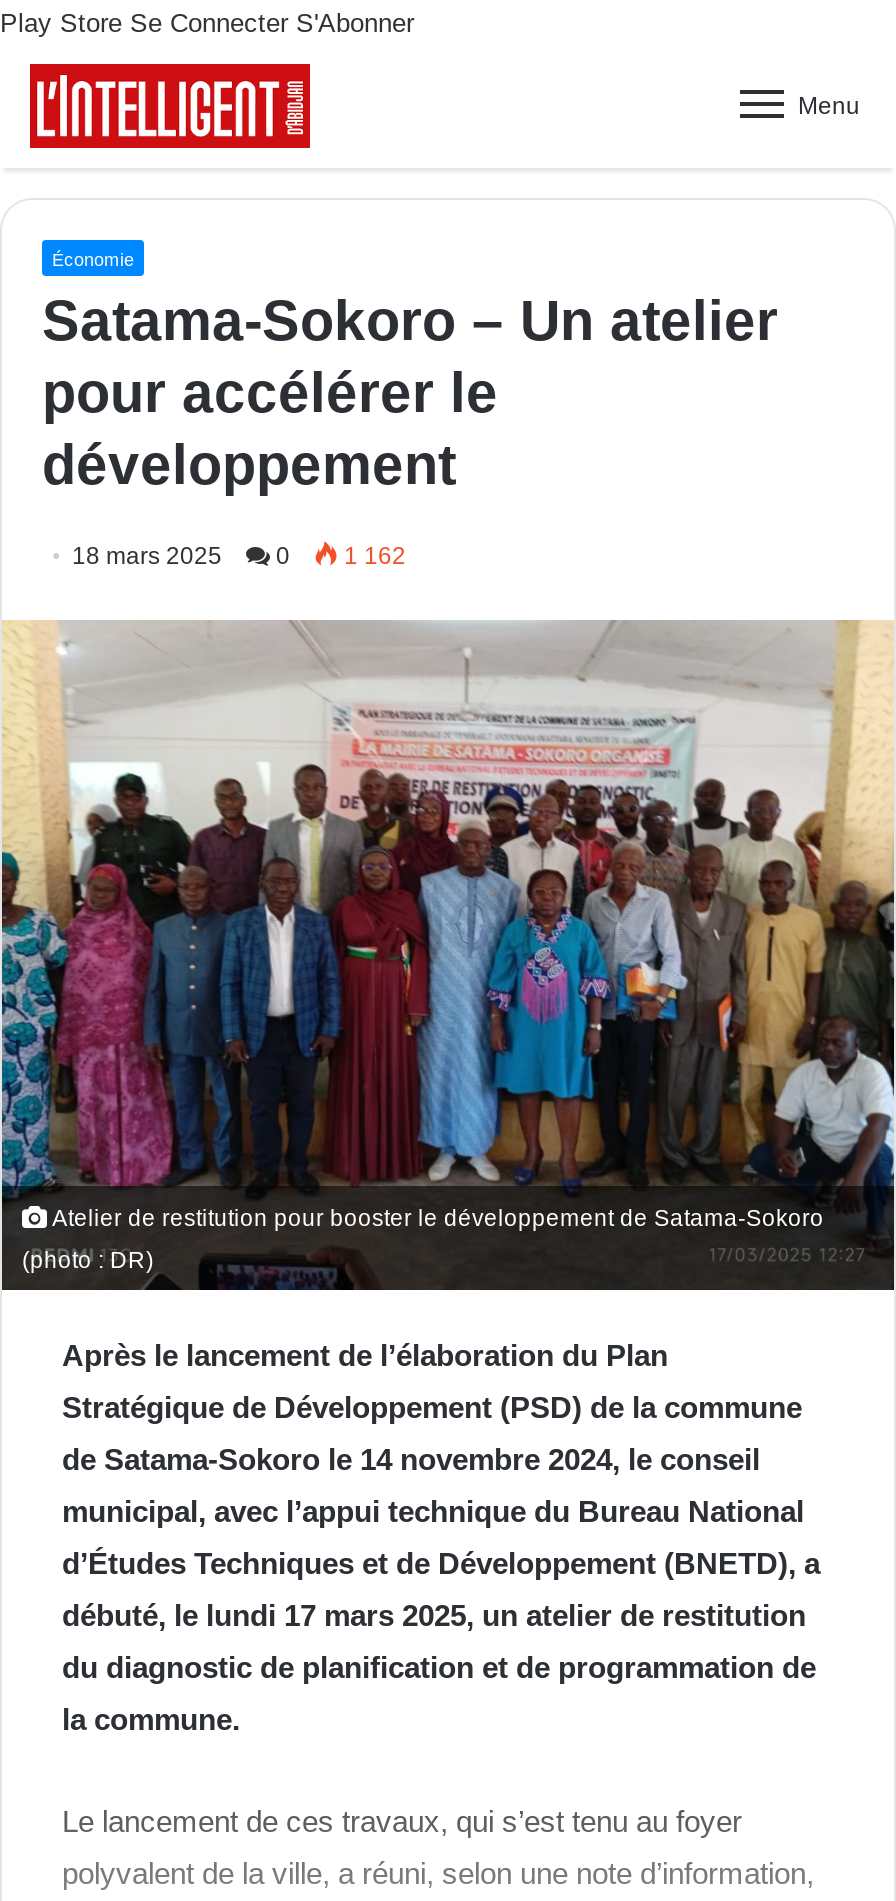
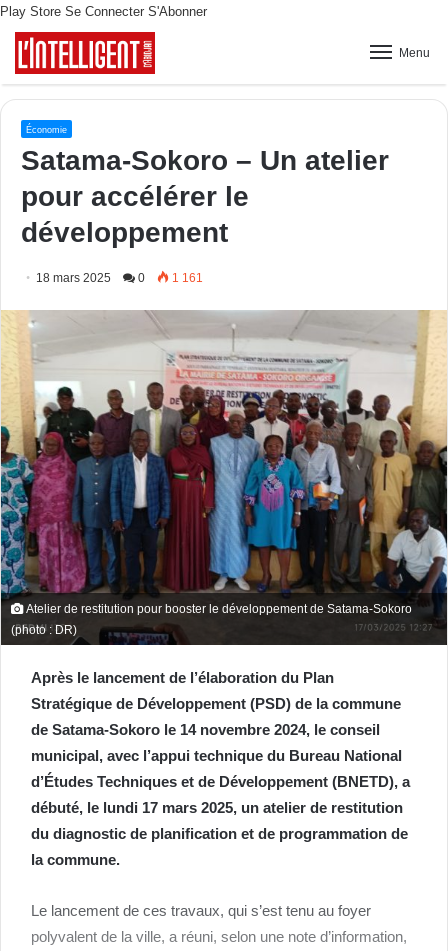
- 18 mars 2025 0 1 162
+ 18 mars 2025 0 1 161
